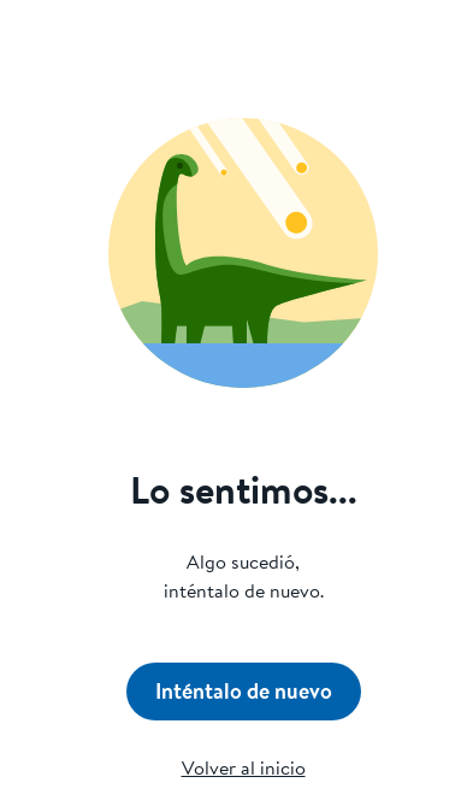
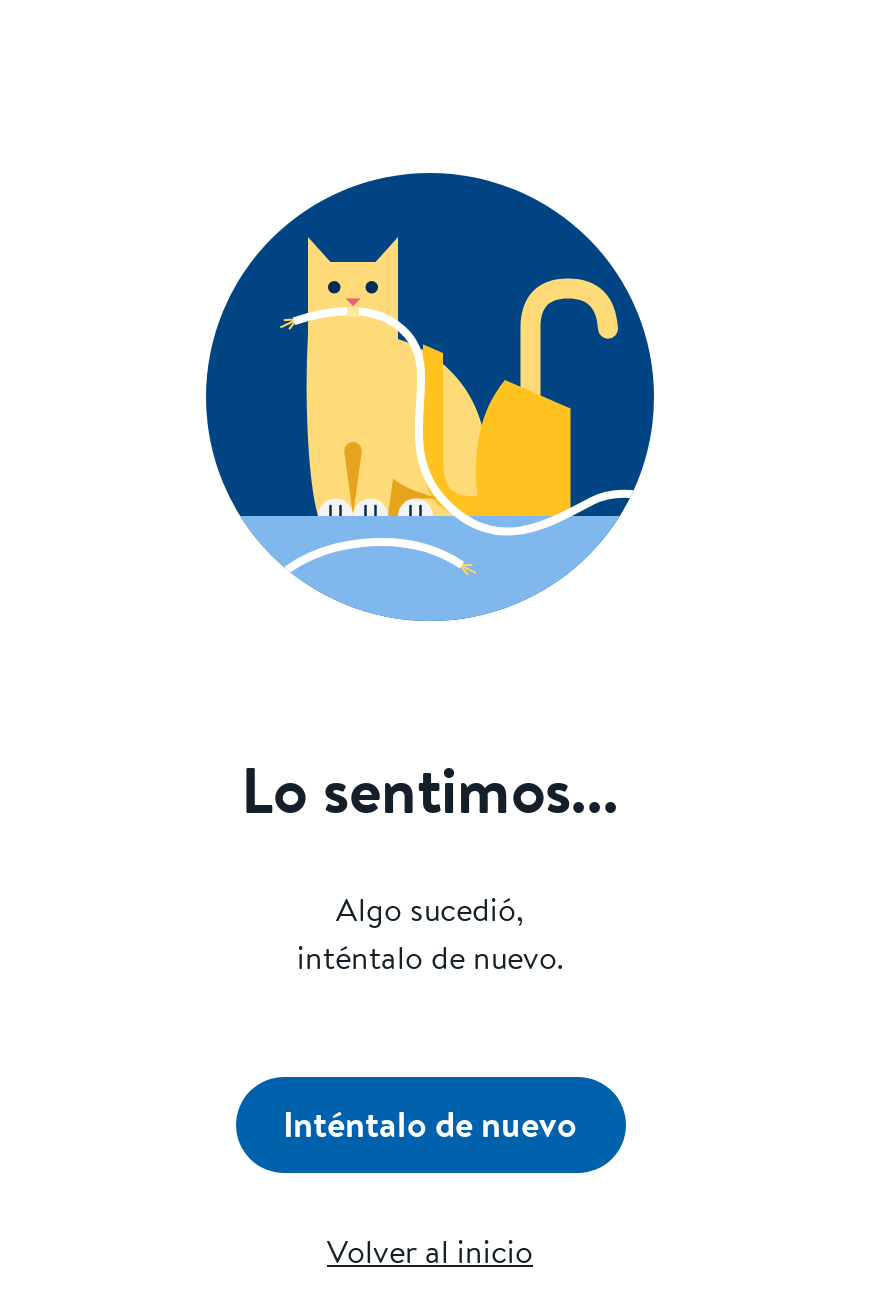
- [image]
+ [image]
